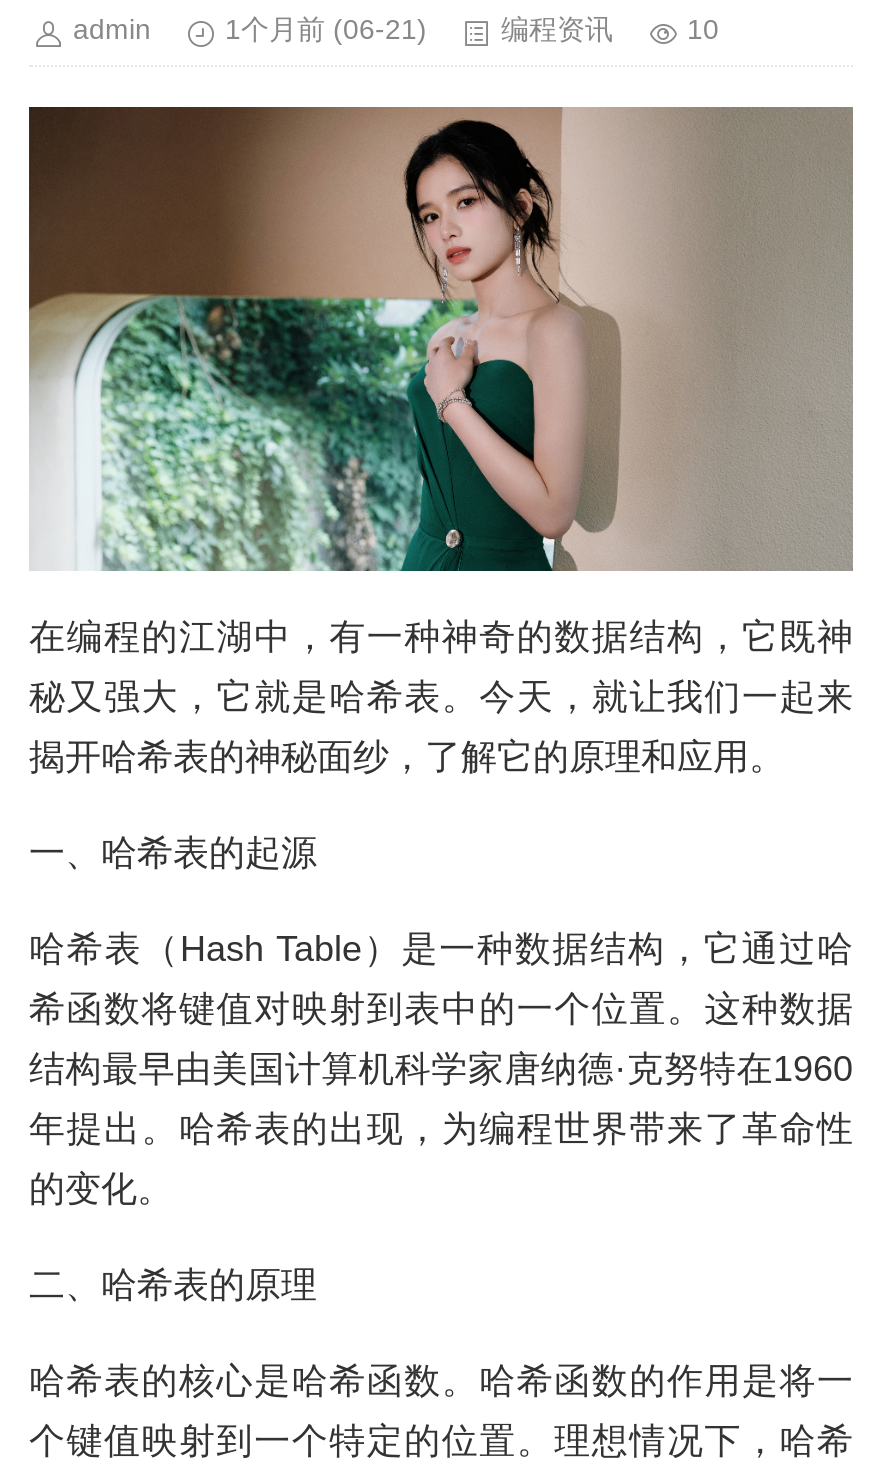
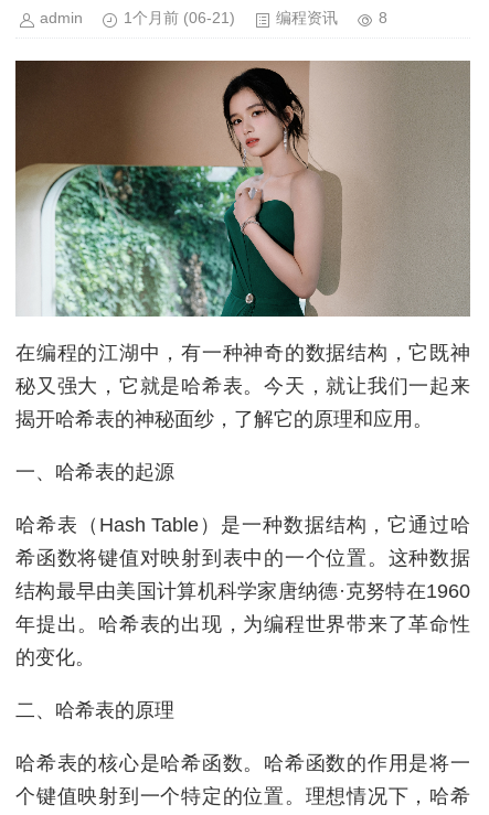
- 10
+ 8
